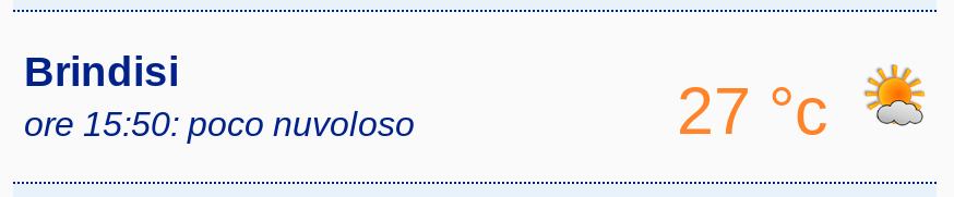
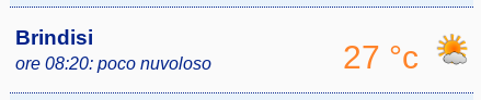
- ore 15:50: poco nuvoloso
+ ore 08:20: poco nuvoloso
